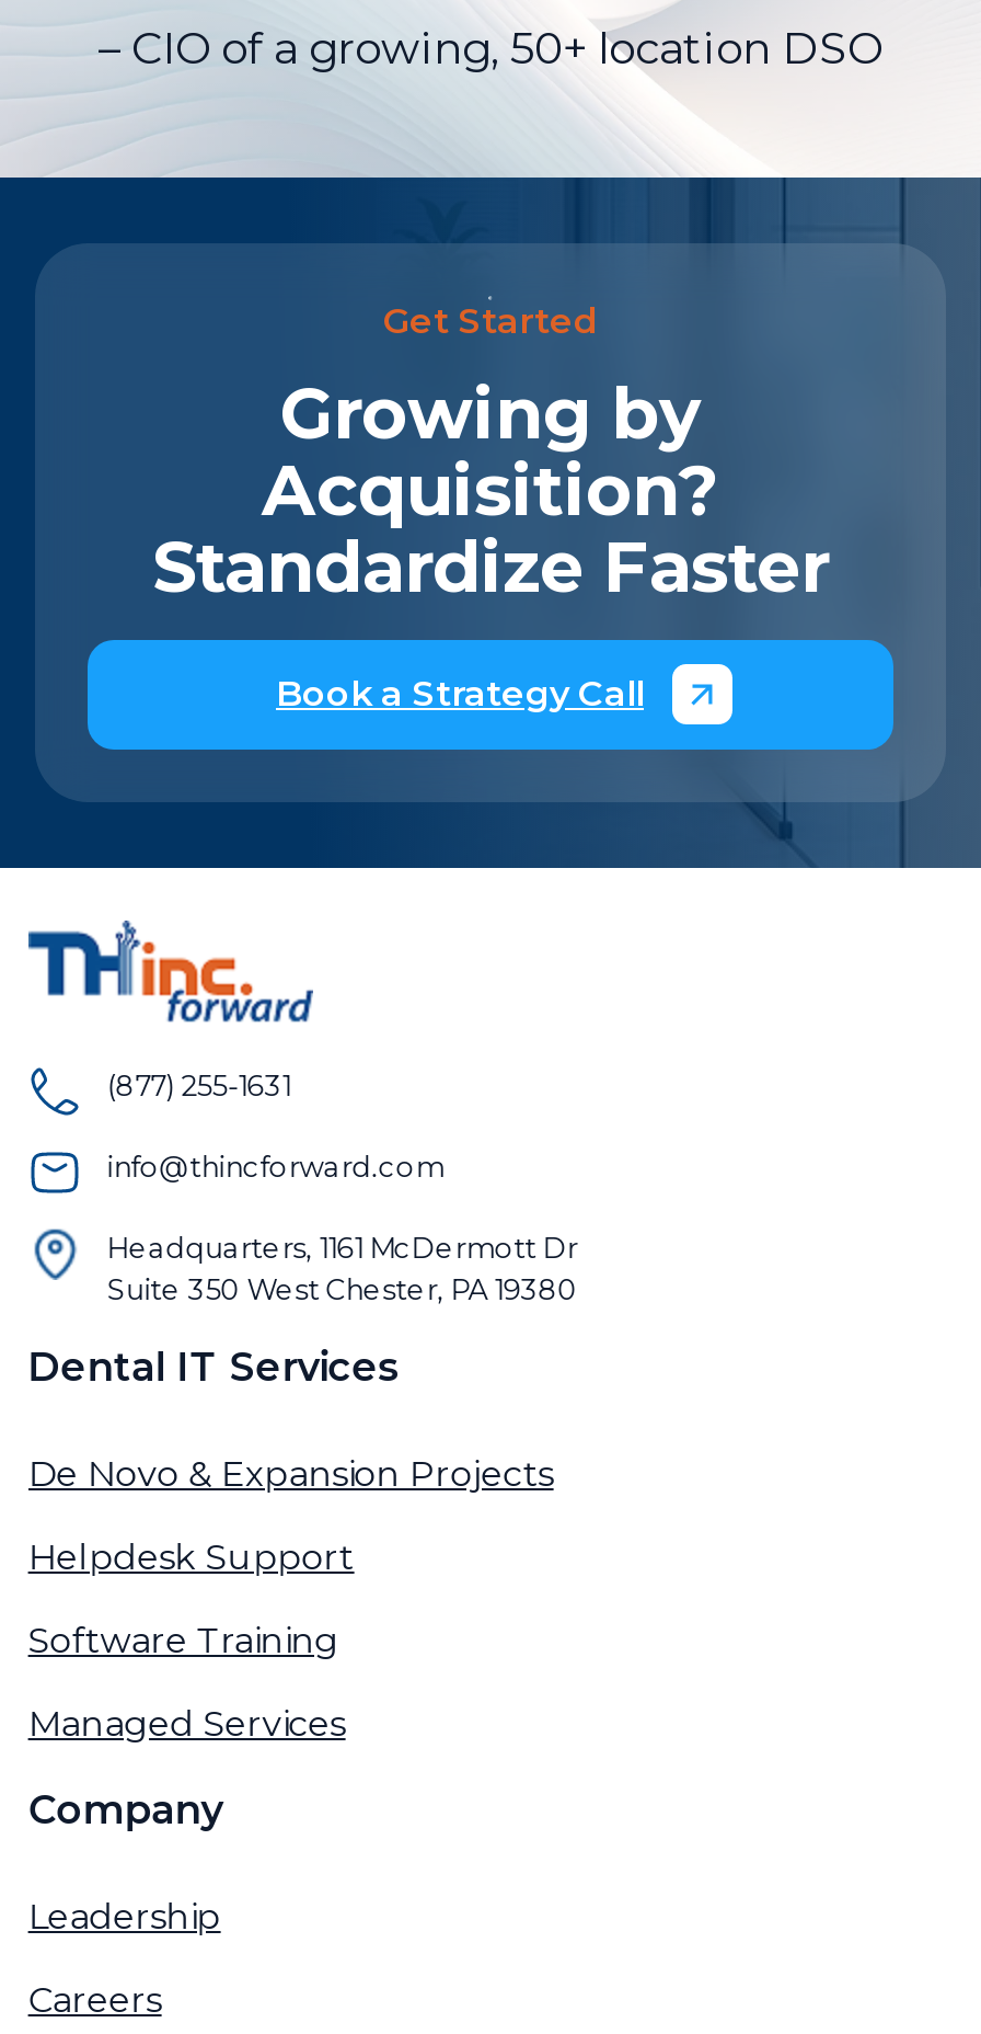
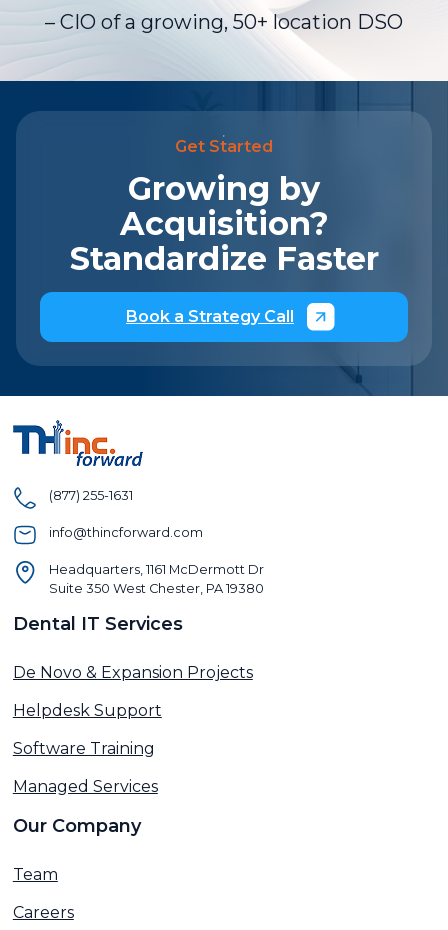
- Company
+ Our Company

- Leadership
+ Team
